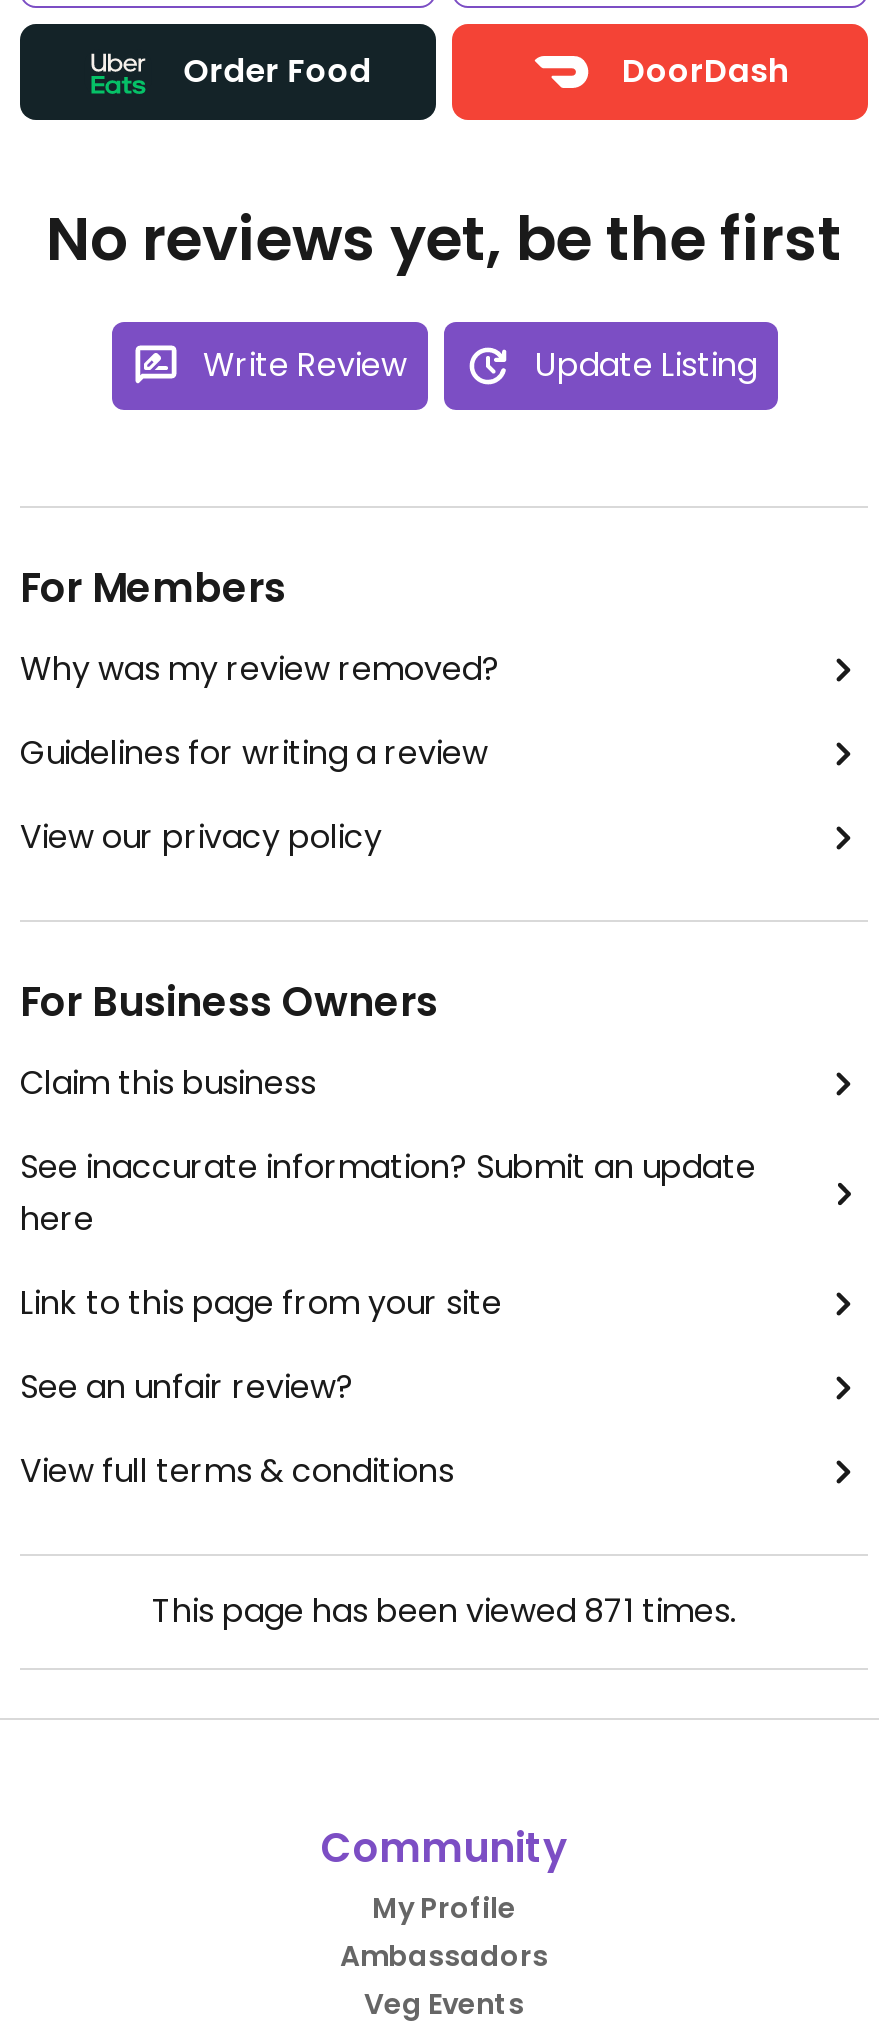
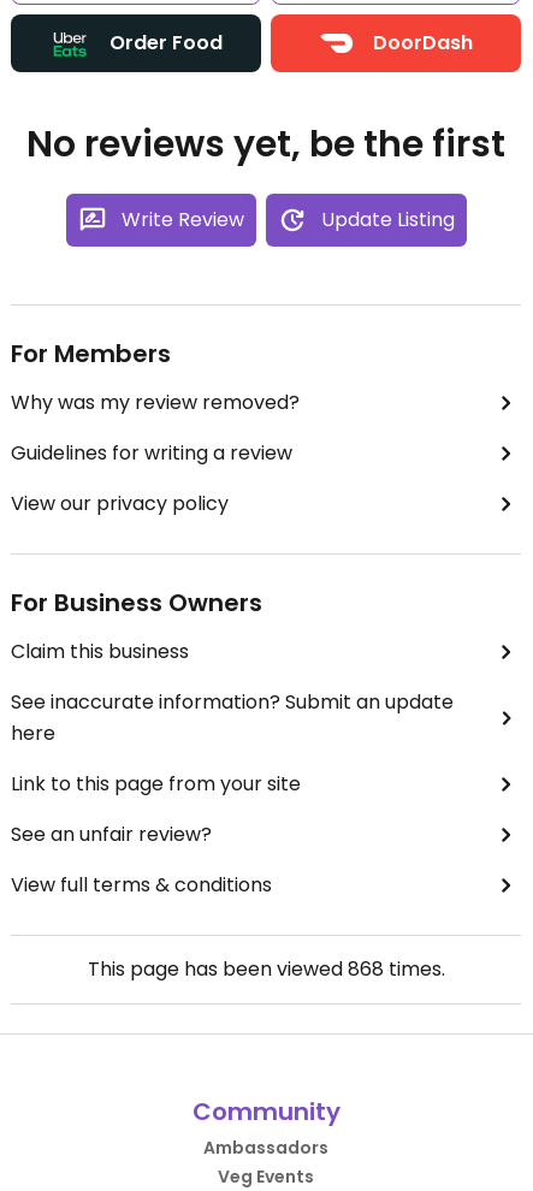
- This page has been viewed 871 times.
+ This page has been viewed 868 times.

- My Profile
